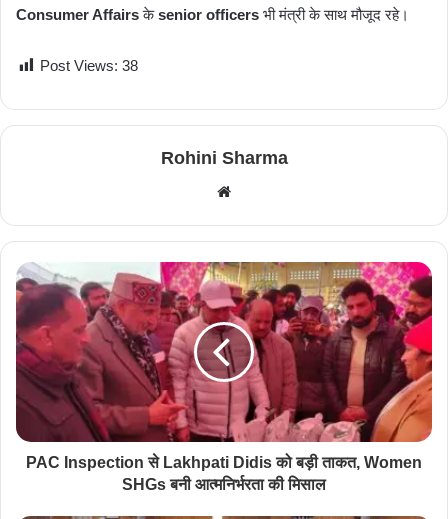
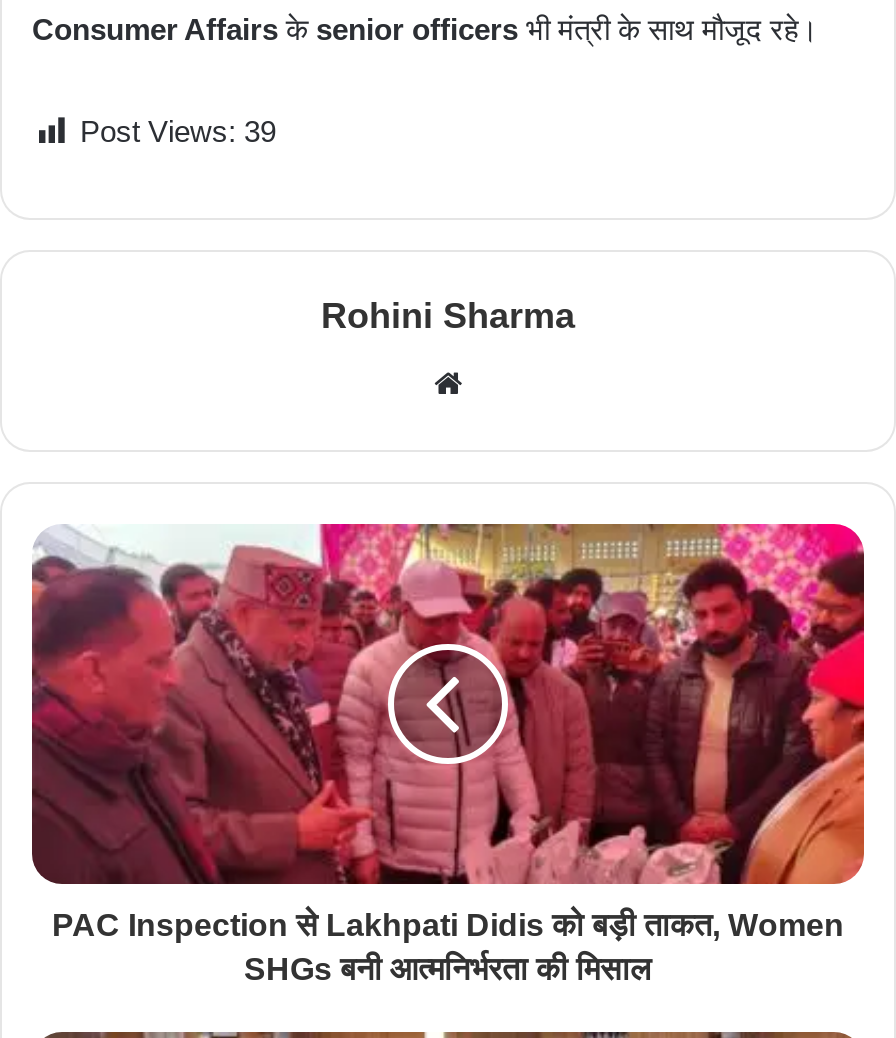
- Post Views: 38
+ Post Views: 39
